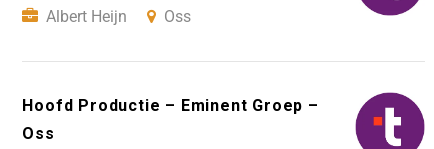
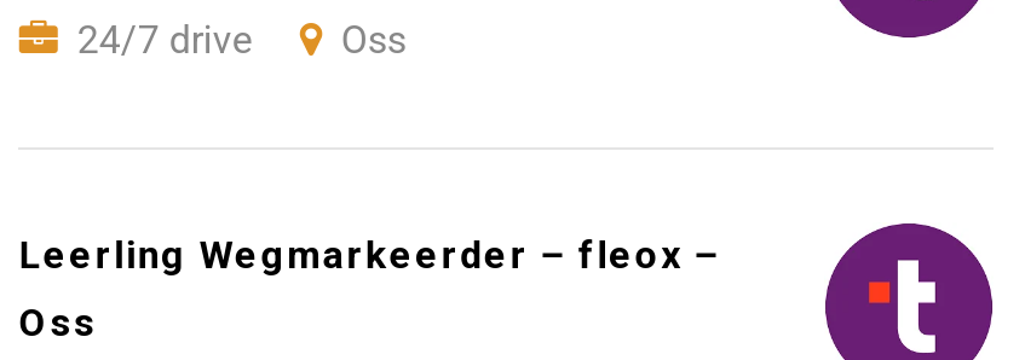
- Albert Heijn
+ 24/7 drive

- Hoofd Productie – Eminent Groep –
+ Leerling Wegmarkeerder – fleox –
